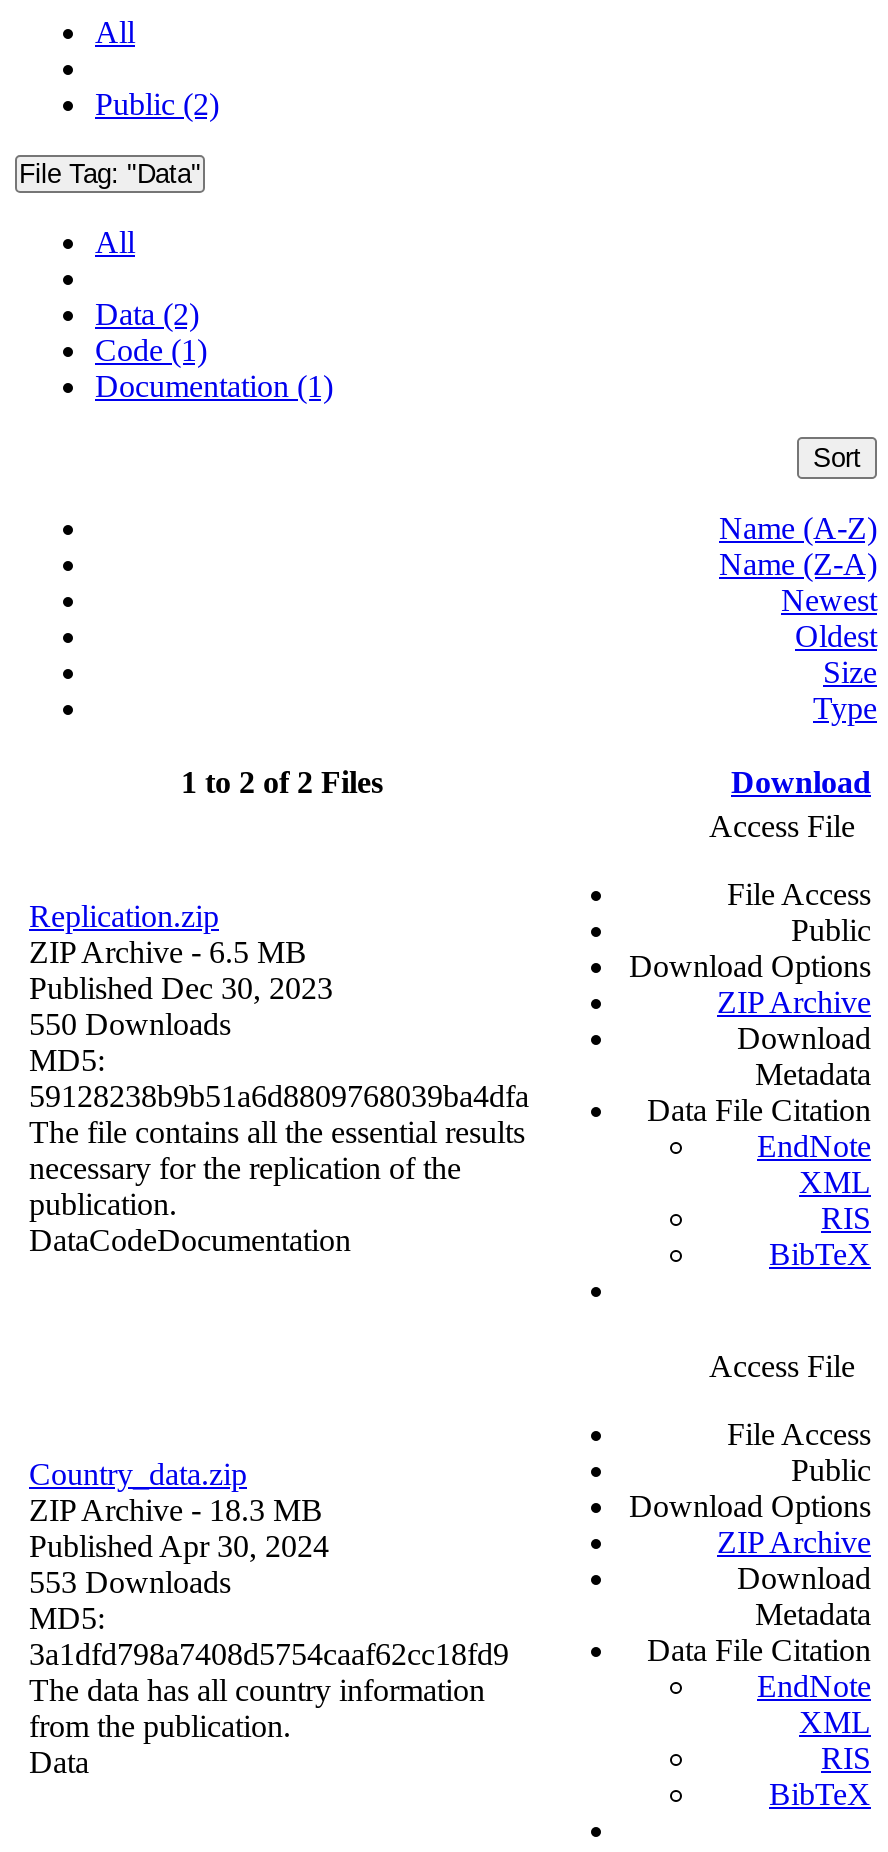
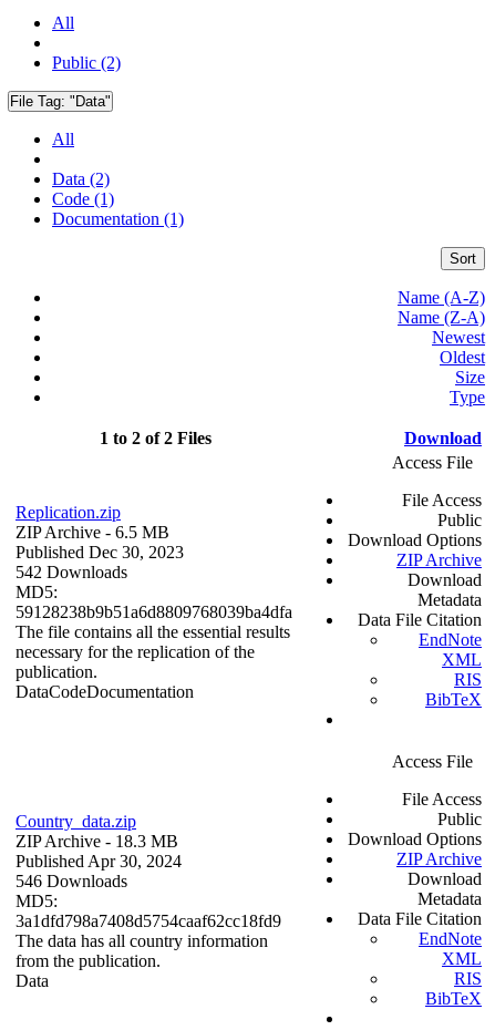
- 550 Downloads
+ 542 Downloads

- 553 Downloads
+ 546 Downloads
